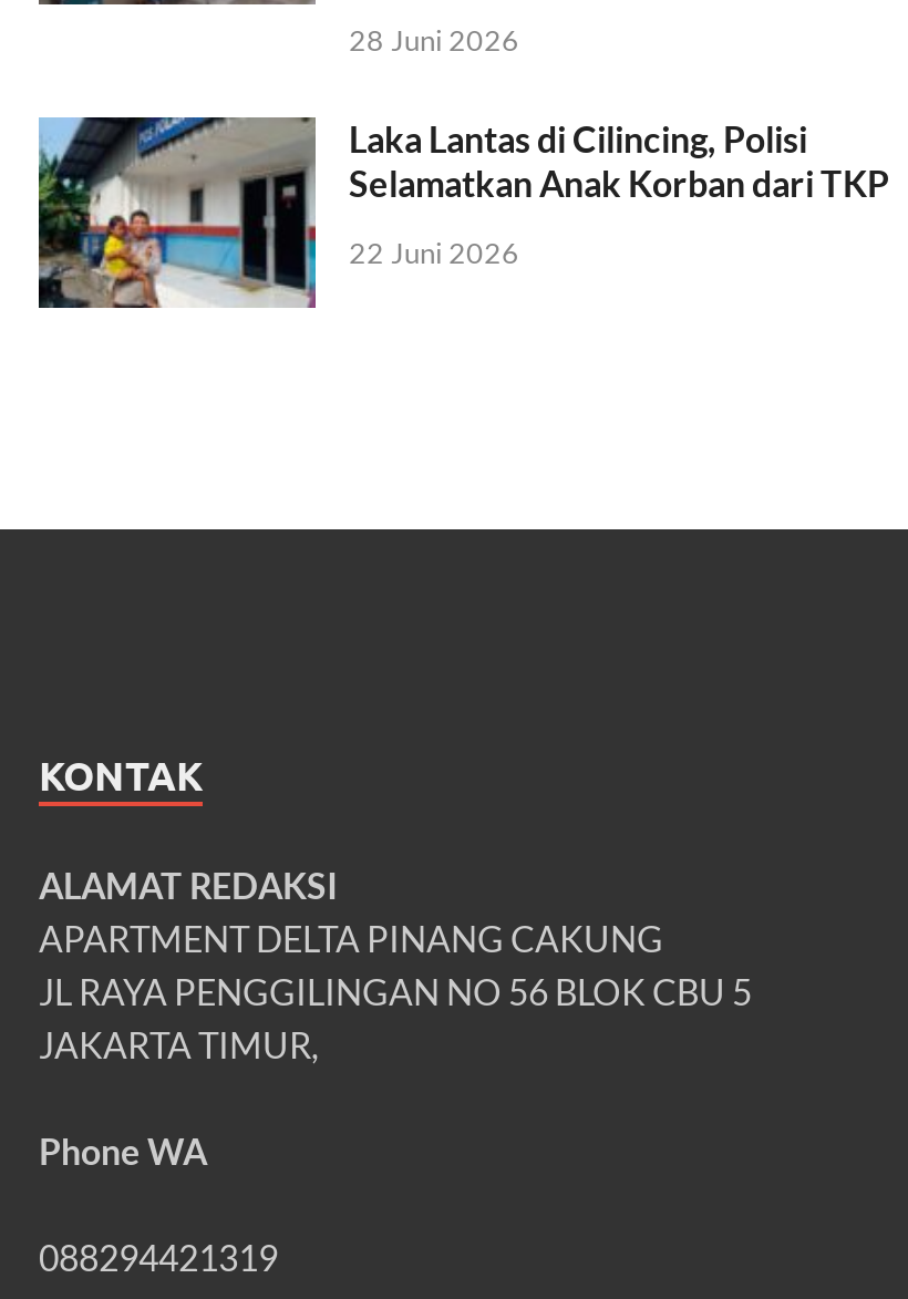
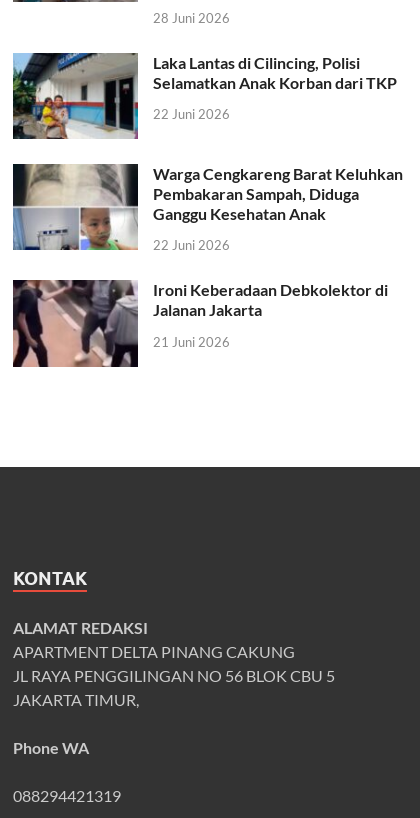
+ [image]
+ Warga Cengkareng Barat Keluhkan
+ Pembakaran Sampah, Diduga
+ Ganggu Kesehatan Anak
+ 22 Juni 2026
+ Ironi Keberadaan Debkolektor di
+ Jalanan Jakarta
+ 21 Juni 2026

+ [image]
